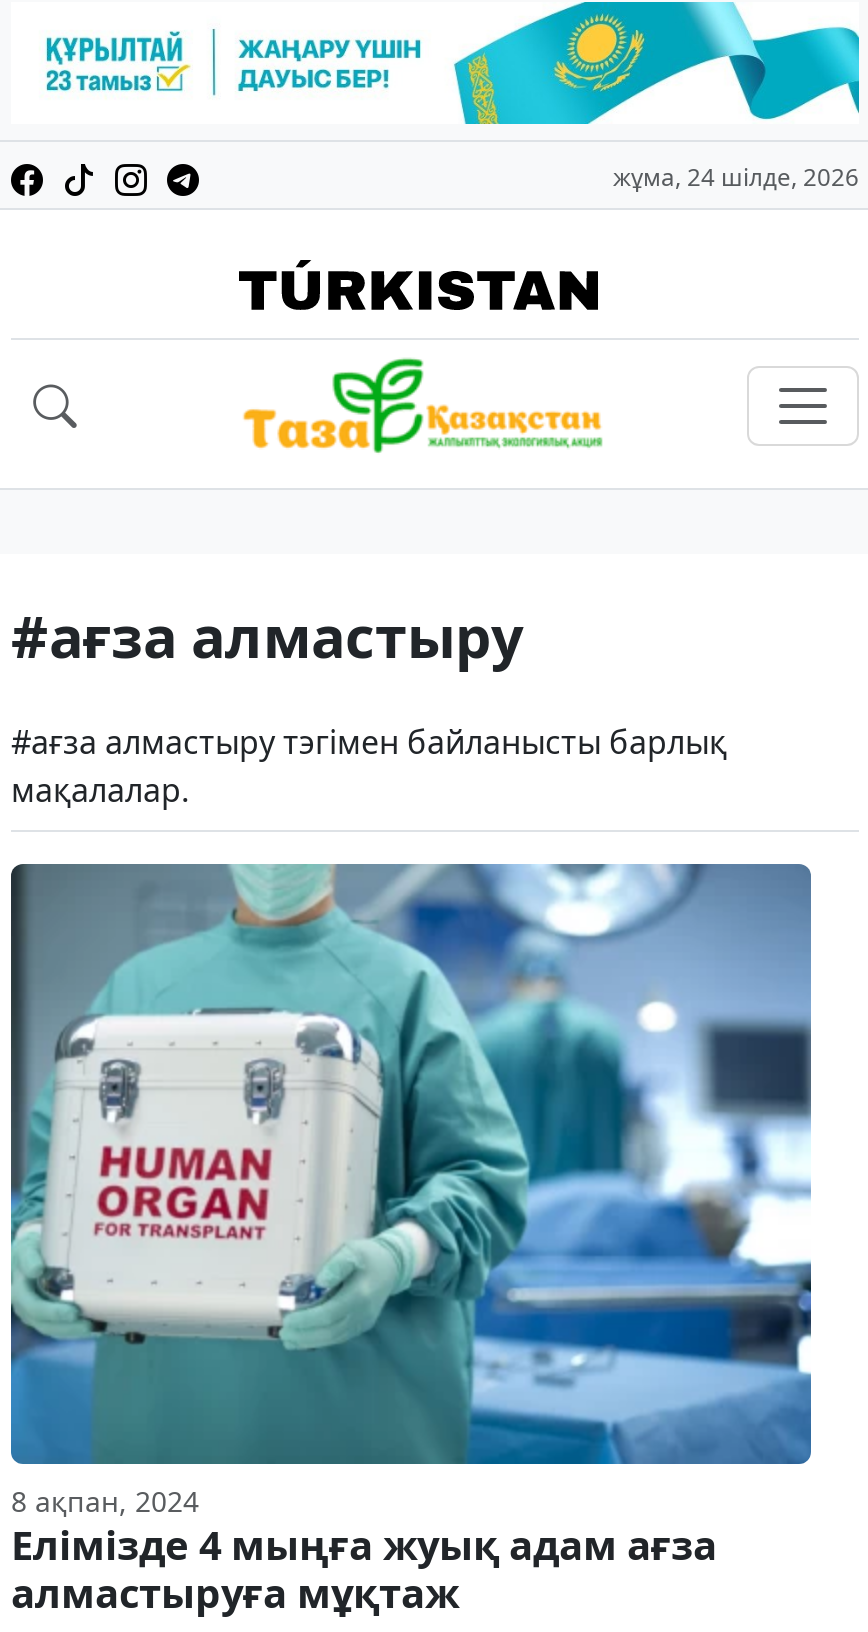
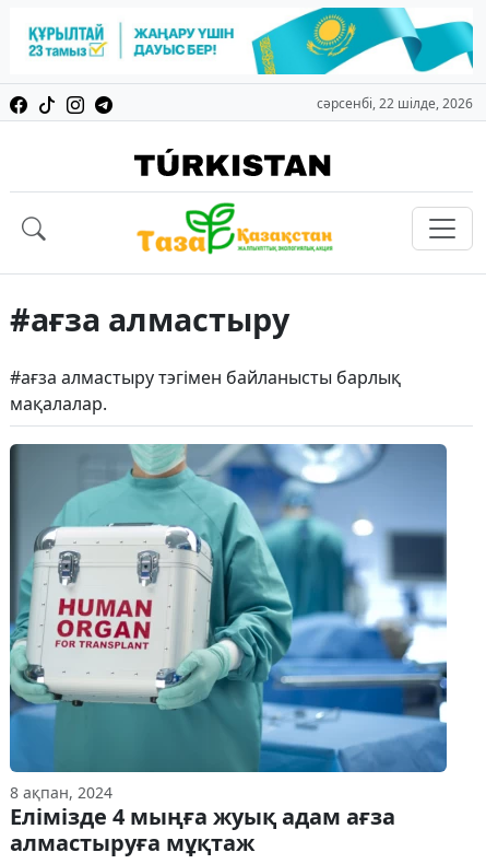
- жұма, 24 шілде, 2026
+ сәрсенбі, 22 шілде, 2026
